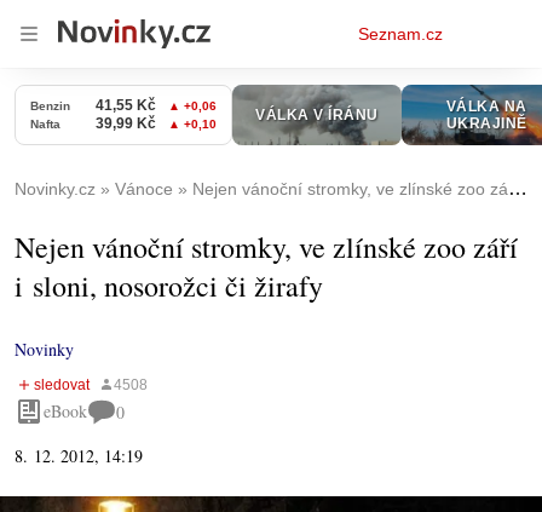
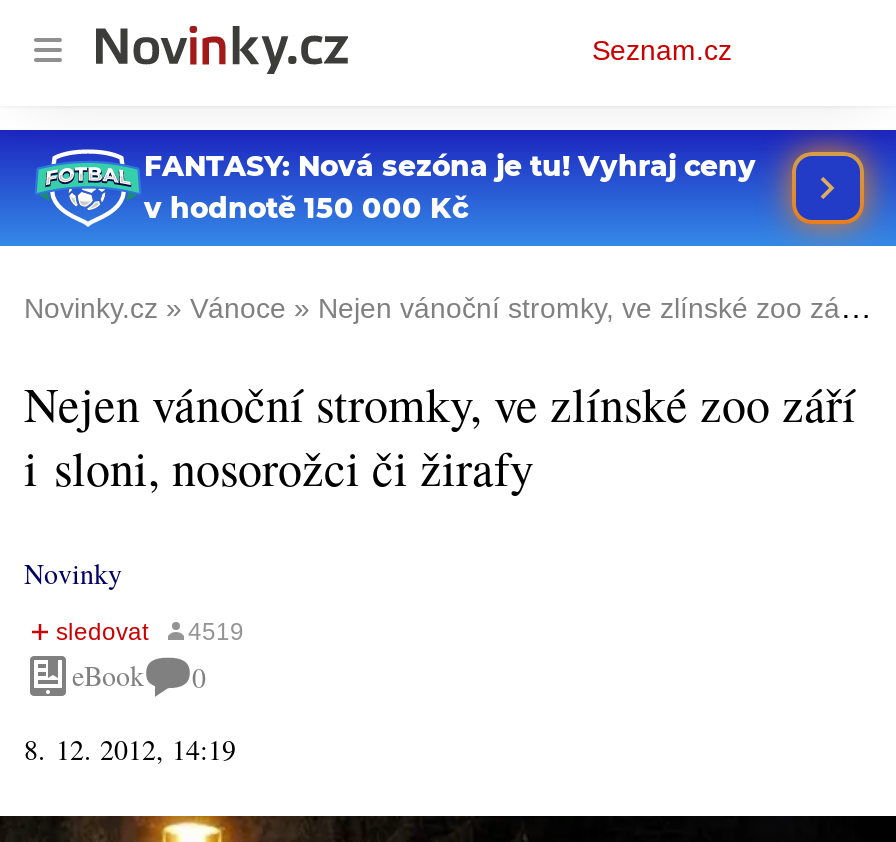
- [image]
+ [image]
